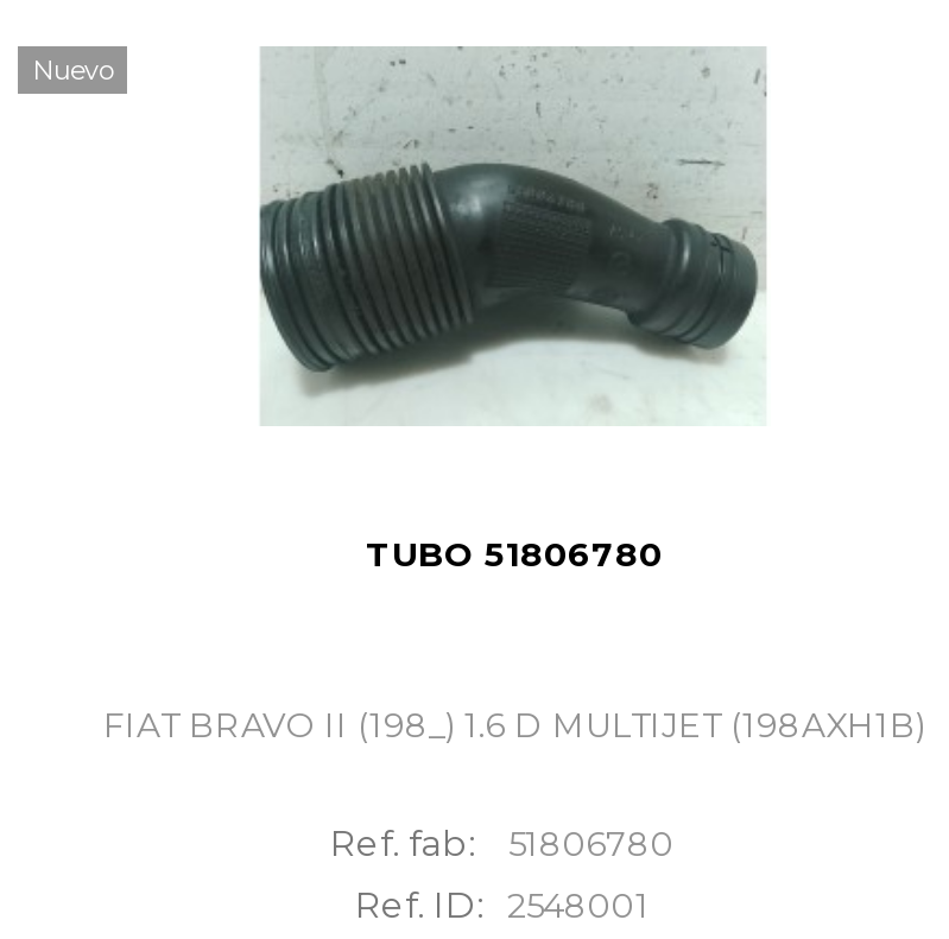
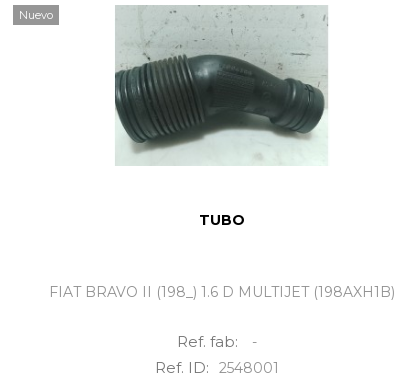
- TUBO 51806780
+ TUBO

- Ref. fab: 51806780
+ Ref. fab: -
